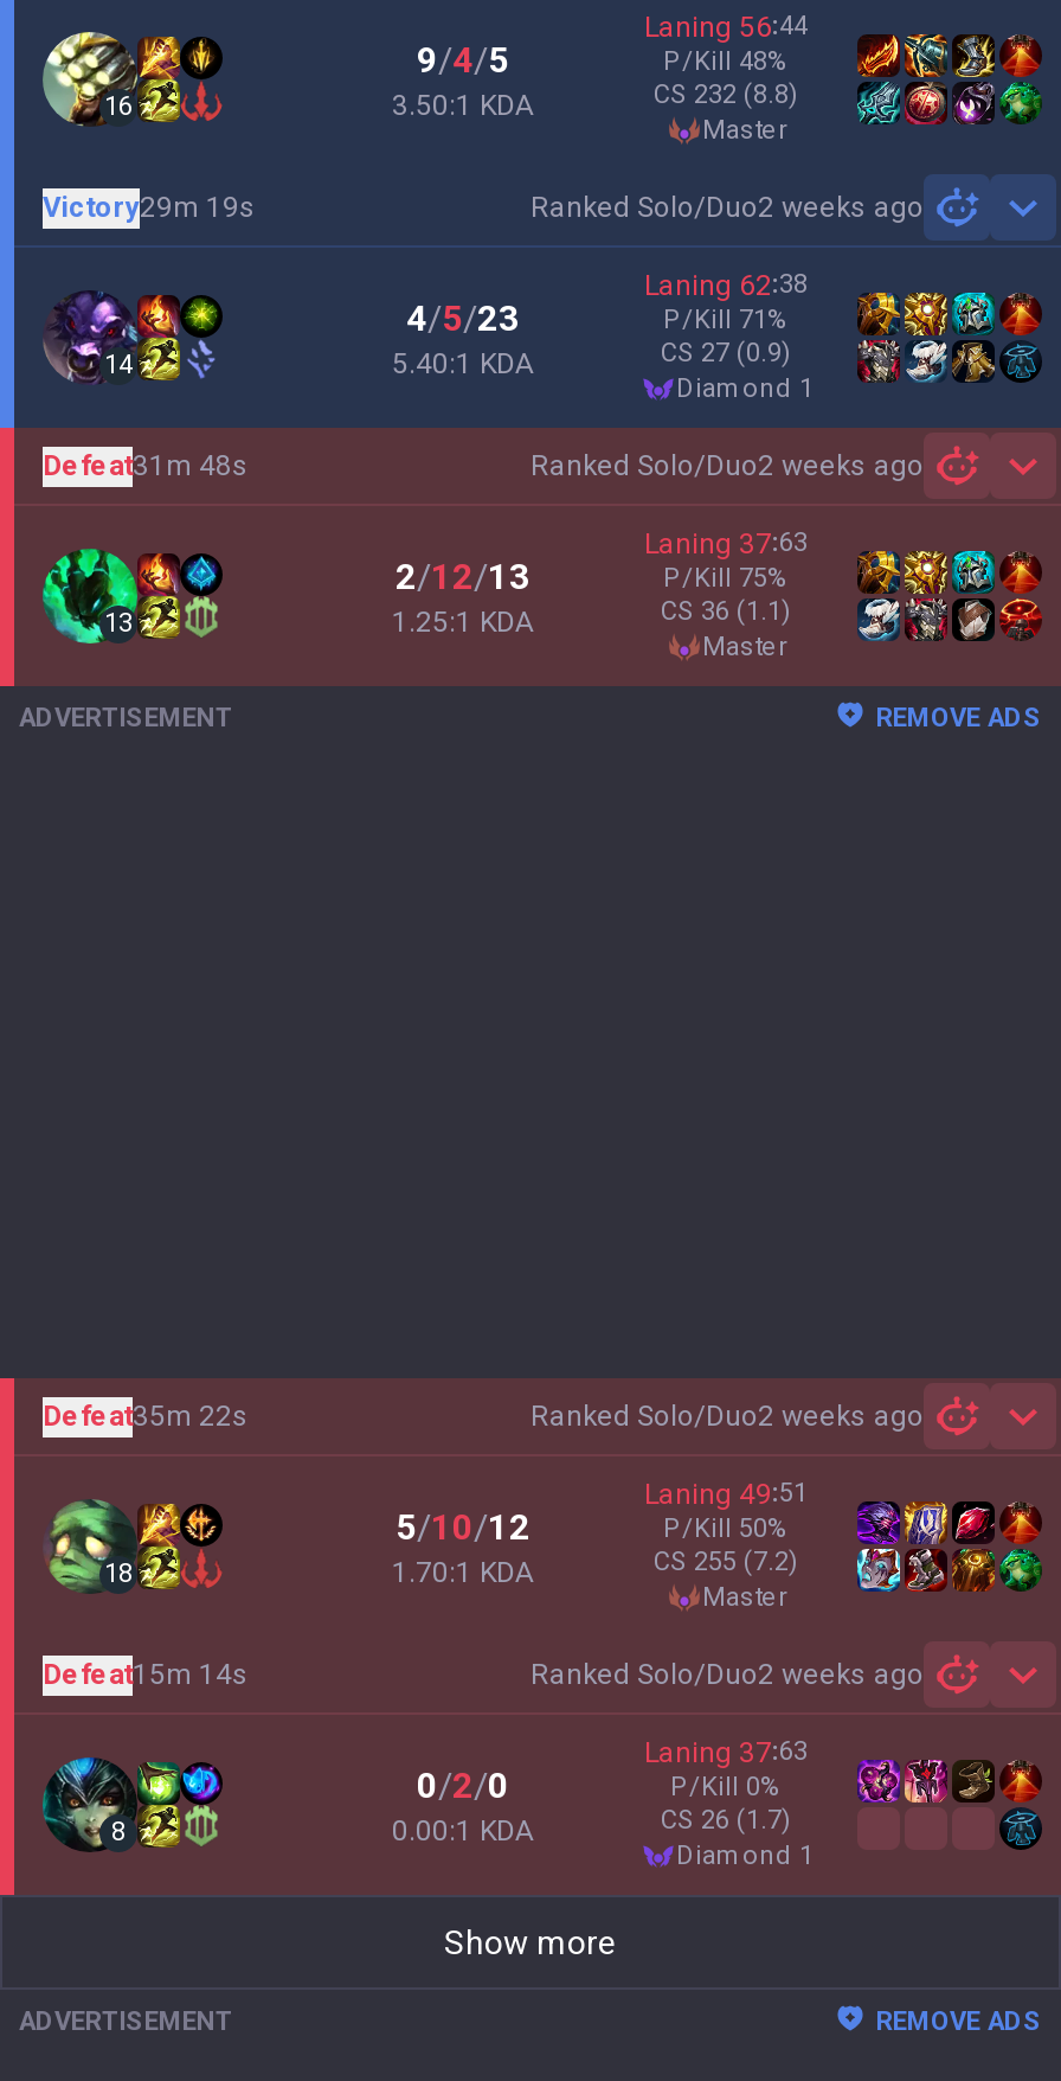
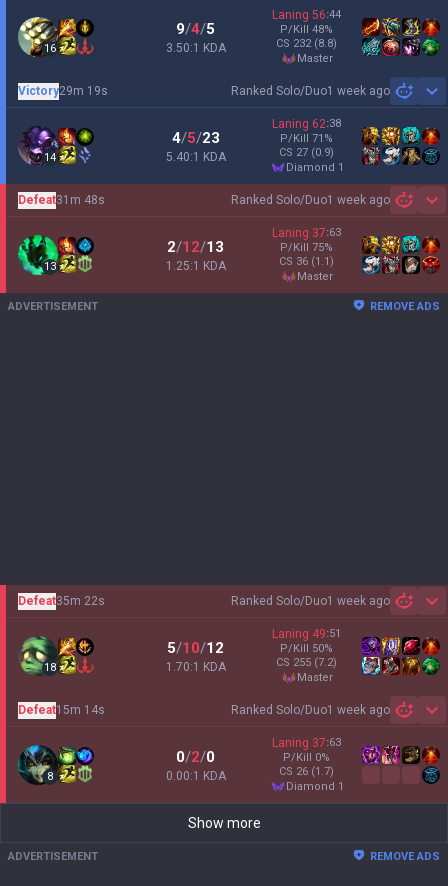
- Ranked Solo/Duo2 weeks ago
+ Ranked Solo/Duo1 week ago

- Ranked Solo/Duo2 weeks ago
+ Ranked Solo/Duo1 week ago

- Ranked Solo/Duo2 weeks ago
+ Ranked Solo/Duo1 week ago

- Ranked Solo/Duo2 weeks ago
+ Ranked Solo/Duo1 week ago
